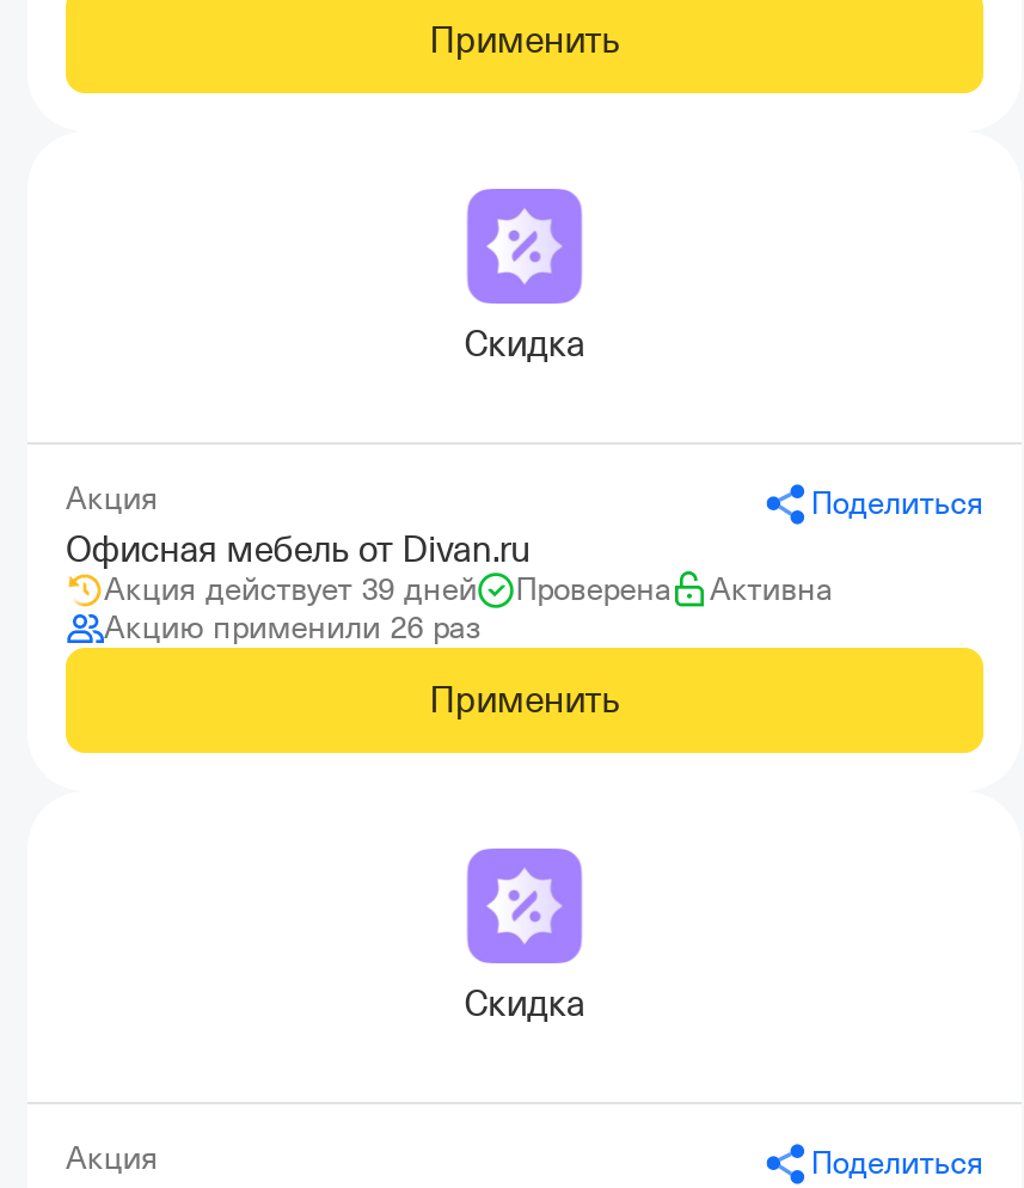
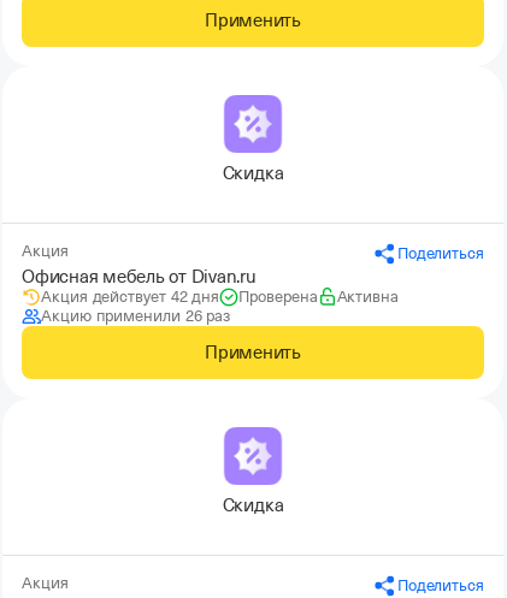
- Акция действует 39 дней
+ Акция действует 42 дня
